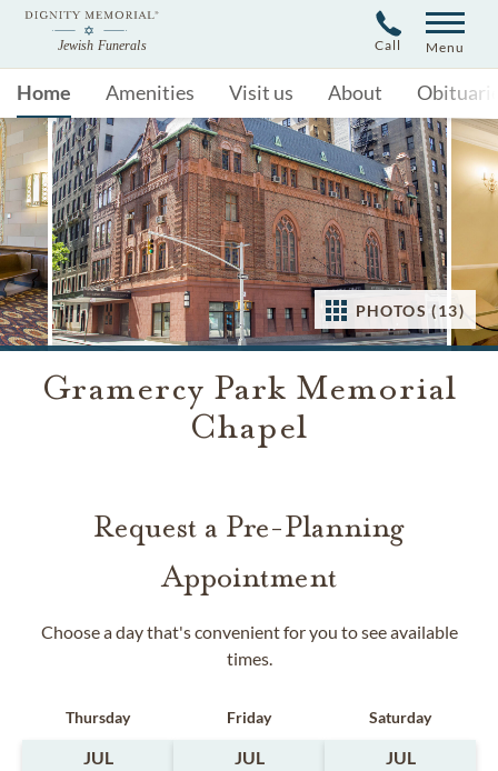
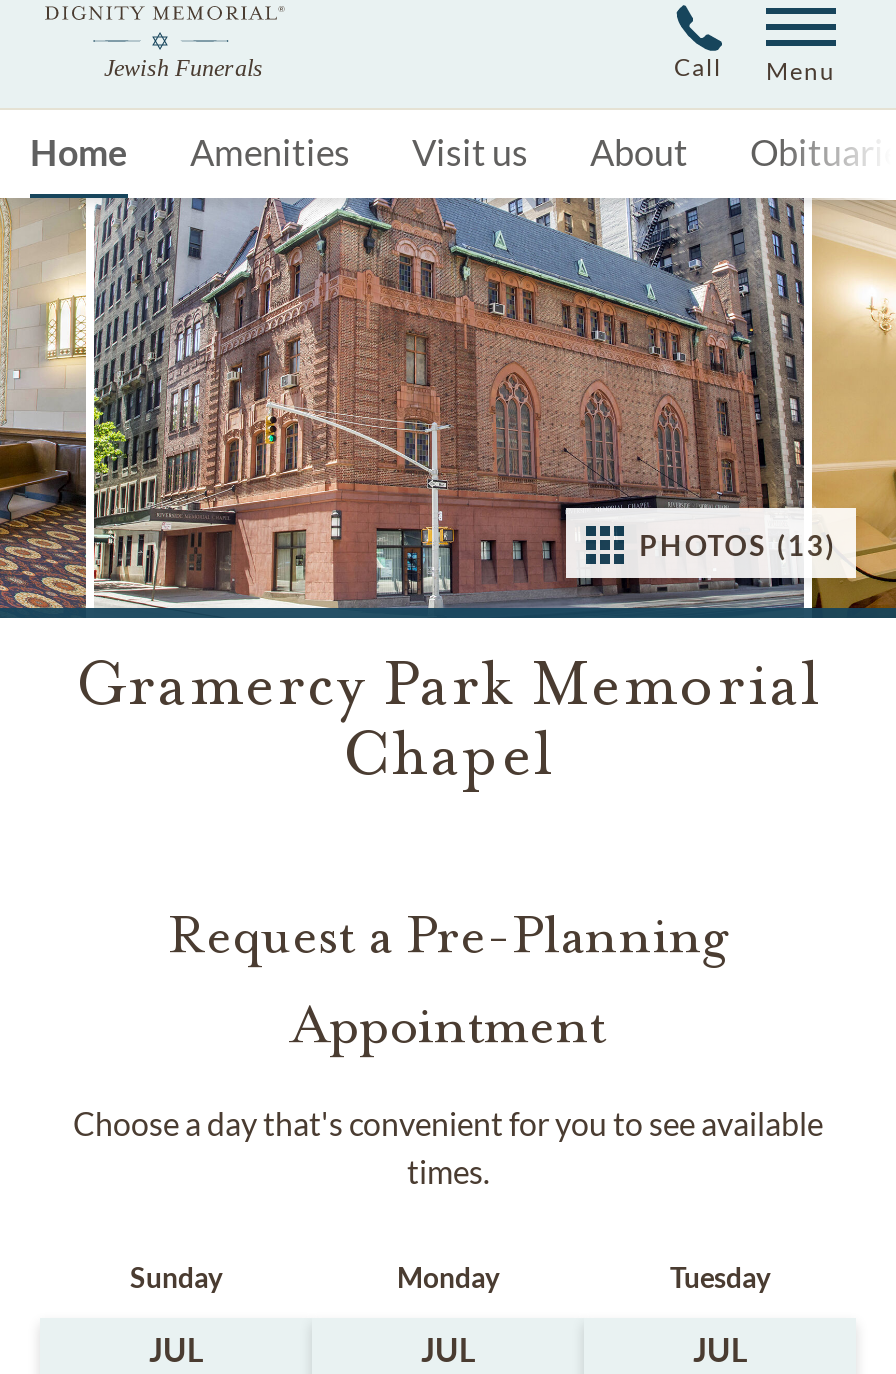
- Thursday
+ Sunday

- Friday
+ Monday

- Saturday
+ Tuesday
